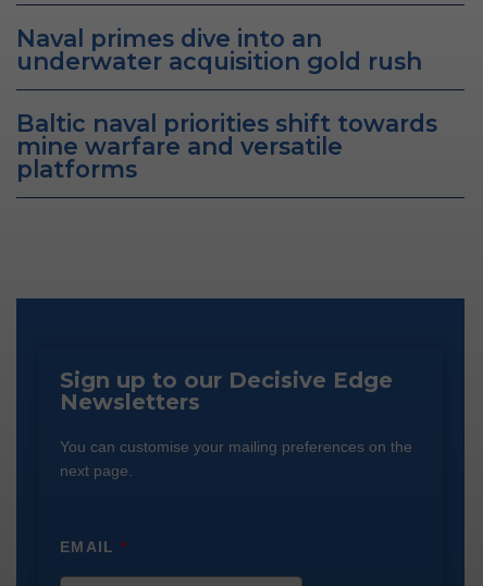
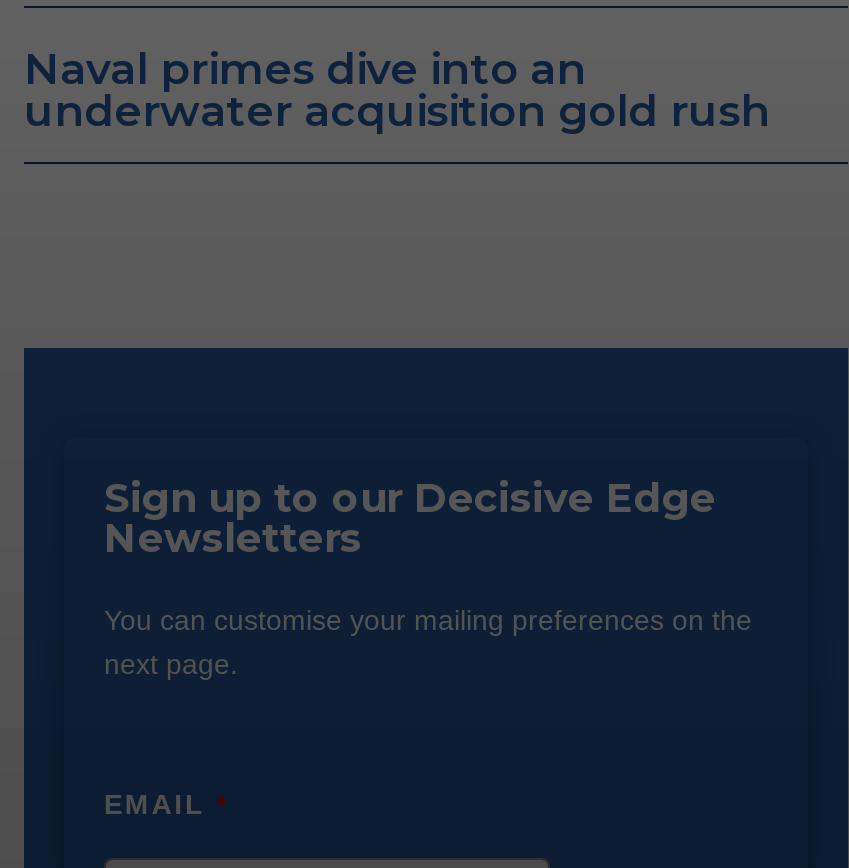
- Baltic naval priorities shift towards
- mine warfare and versatile
- platforms
